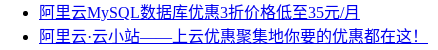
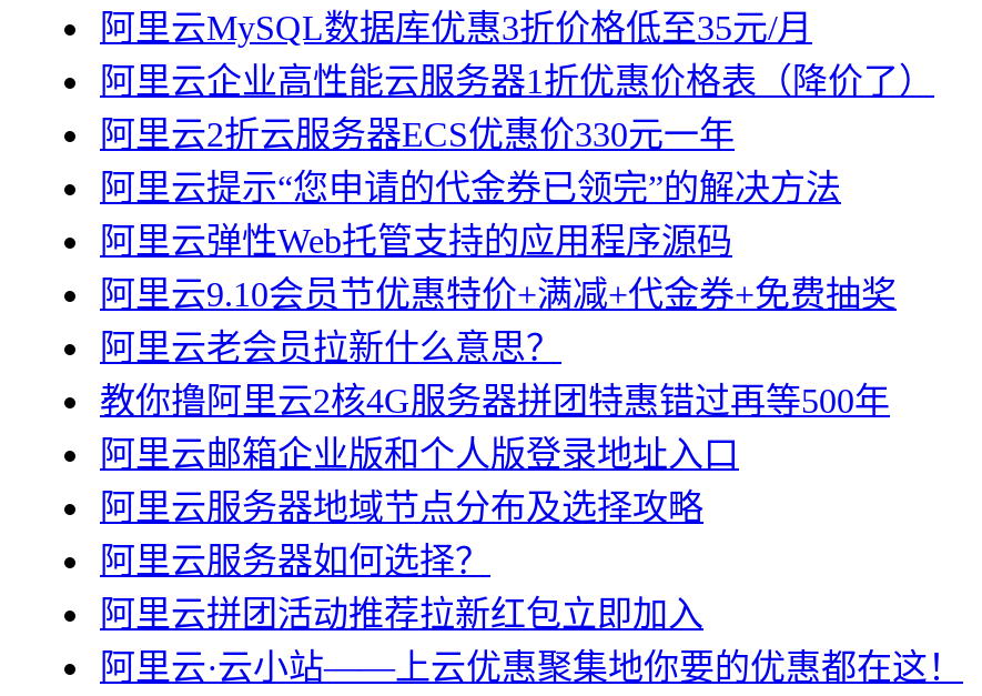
+ 阿里云企业高性能云服务器1折优惠价格表（降价了）
+ 阿里云2折云服务器ECS优惠价330元一年
+ 阿里云提示“您申请的代金券已领完”的解决方法
+ 阿里云弹性Web托管支持的应用程序源码
+ 阿里云9.10会员节优惠特价+满减+代金券+免费抽奖
+ 阿里云老会员拉新什么意思？
+ 教你撸阿里云2核4G服务器拼团特惠错过再等500年
+ 阿里云邮箱企业版和个人版登录地址入口
+ 阿里云服务器地域节点分布及选择攻略
+ 阿里云服务器如何选择？
+ 阿里云拼团活动推荐拉新红包立即加入
